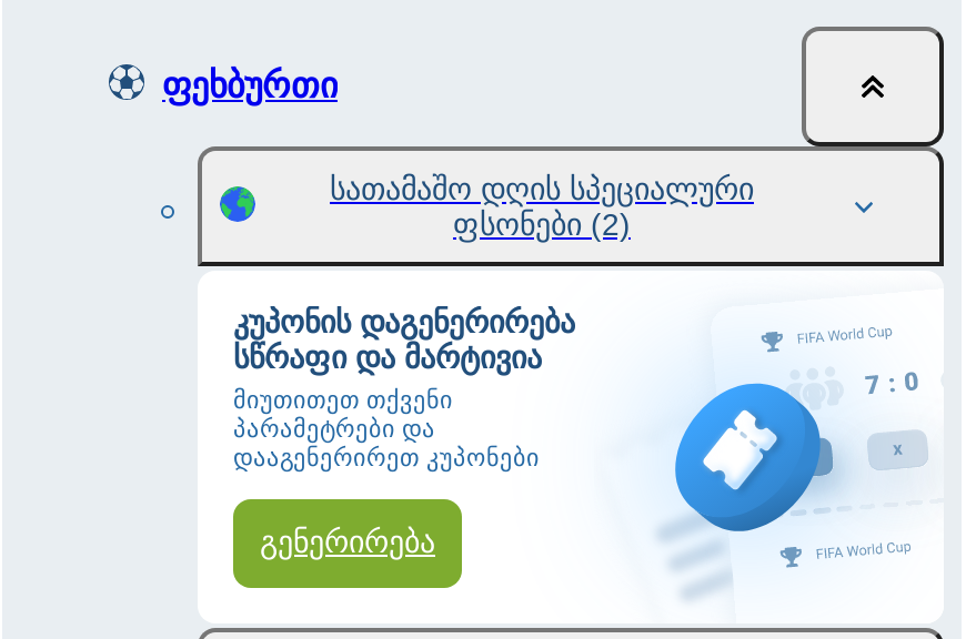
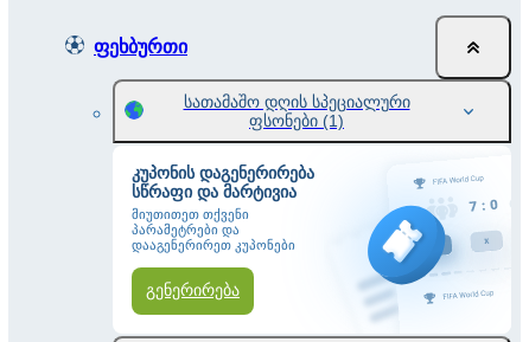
- ფსონები (2)
+ ფსონები (1)
